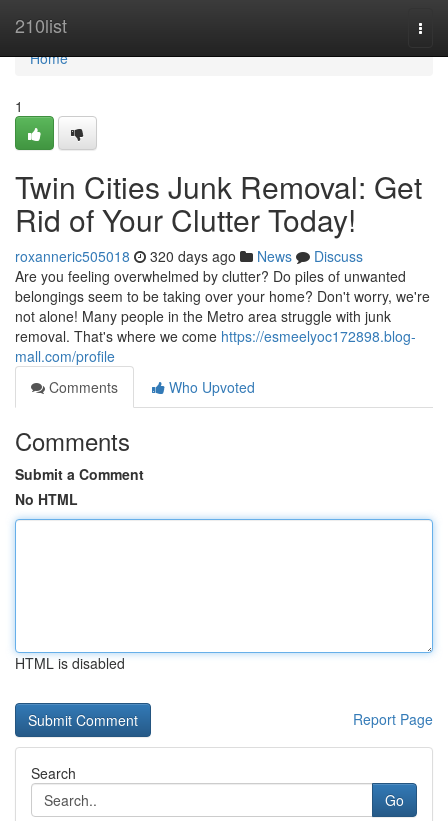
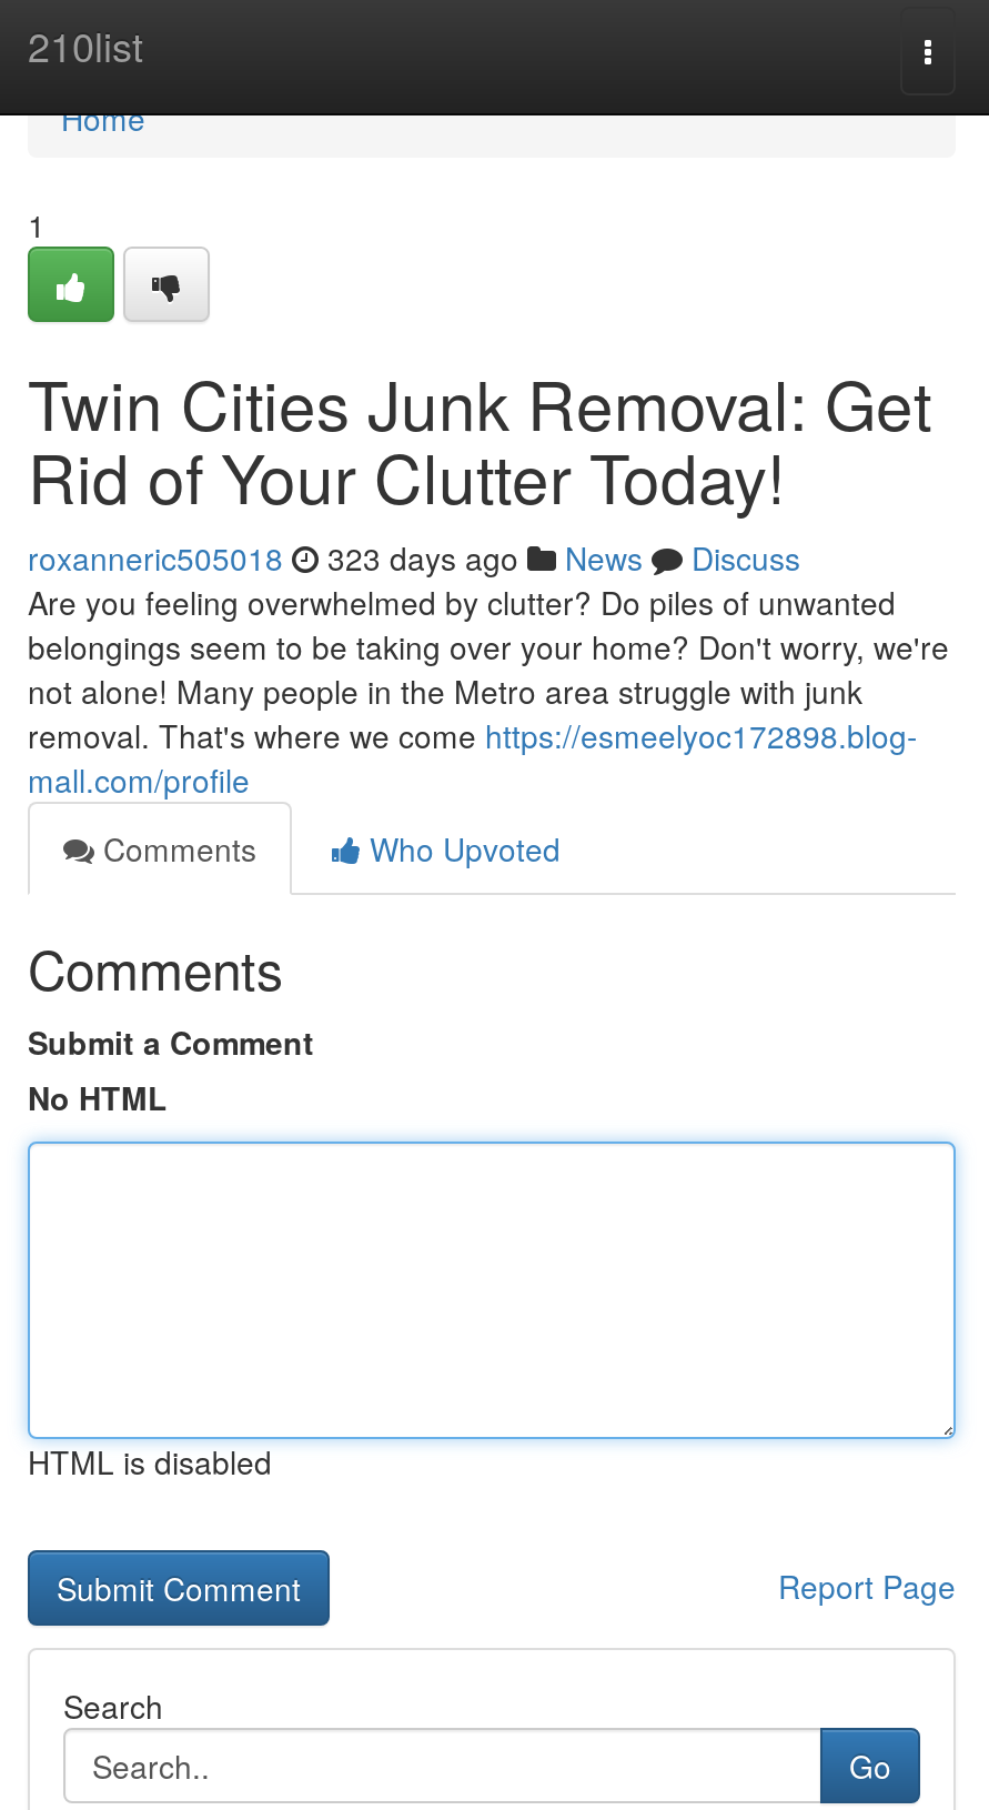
- roxanneric505018 320 days ago News Discuss
+ roxanneric505018 323 days ago News Discuss
